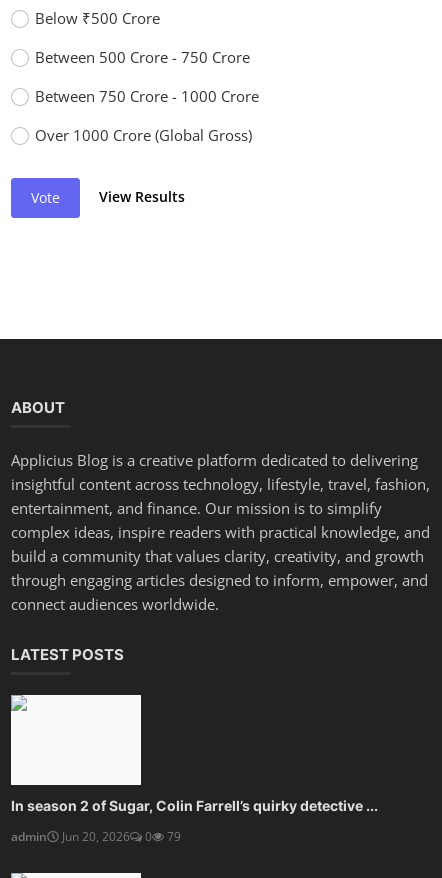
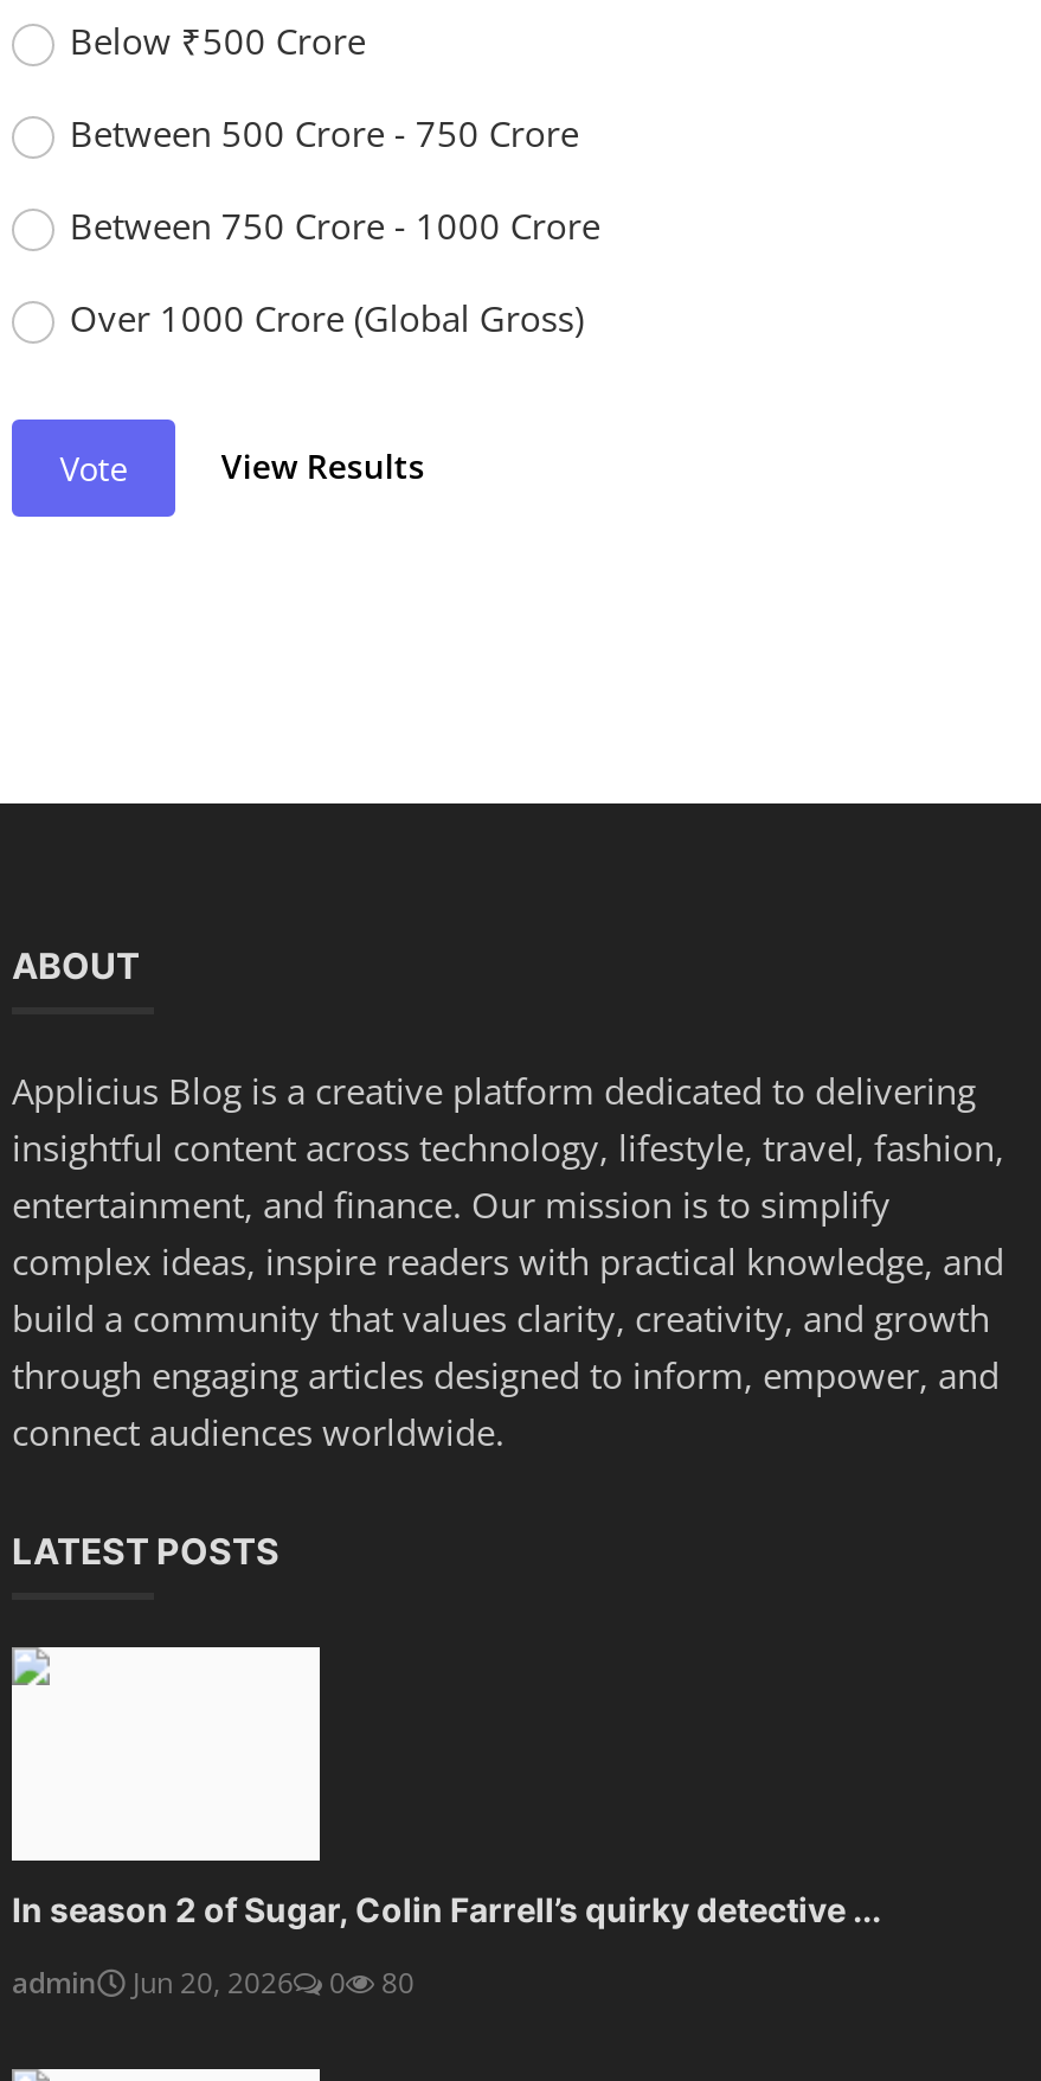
- admin Jun 20, 2026 0 79
+ admin Jun 20, 2026 0 80
